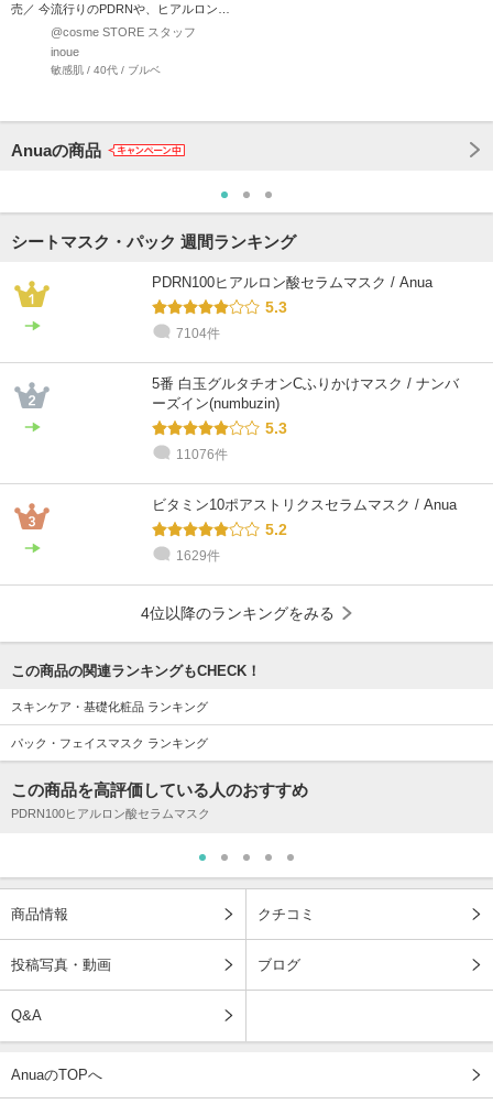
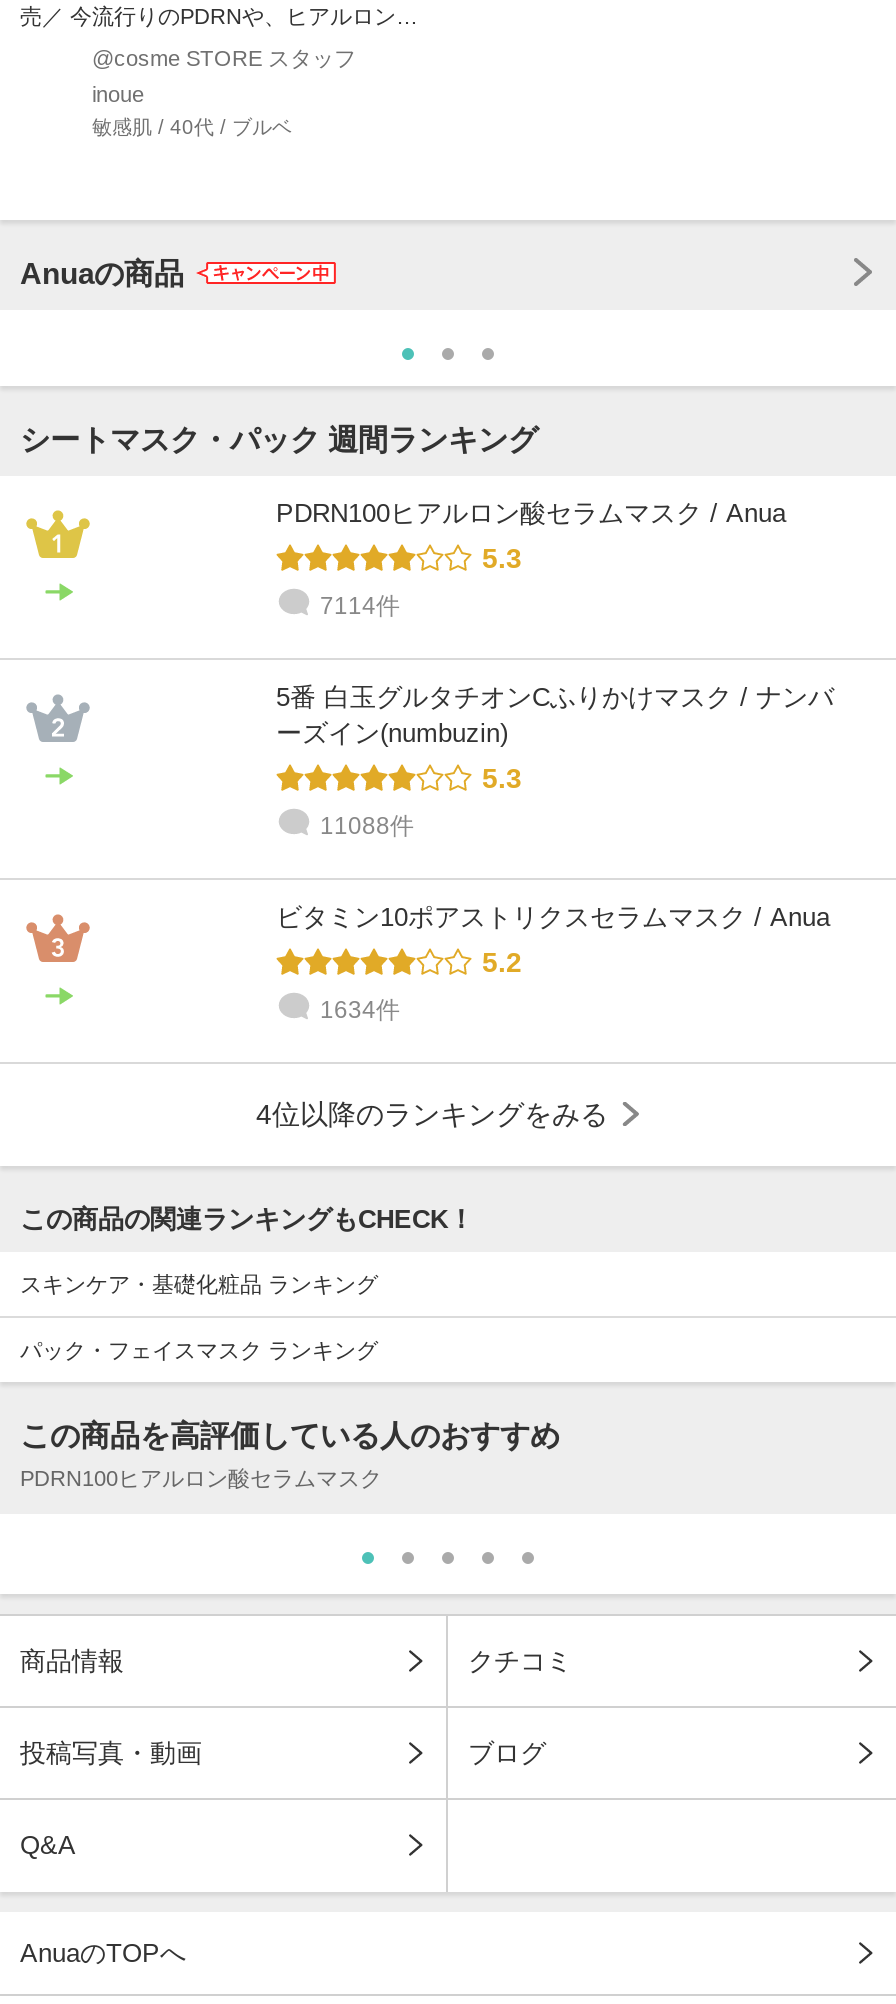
- 7104件
+ 7114件

- 11076件
+ 11088件

- 1629件
+ 1634件
